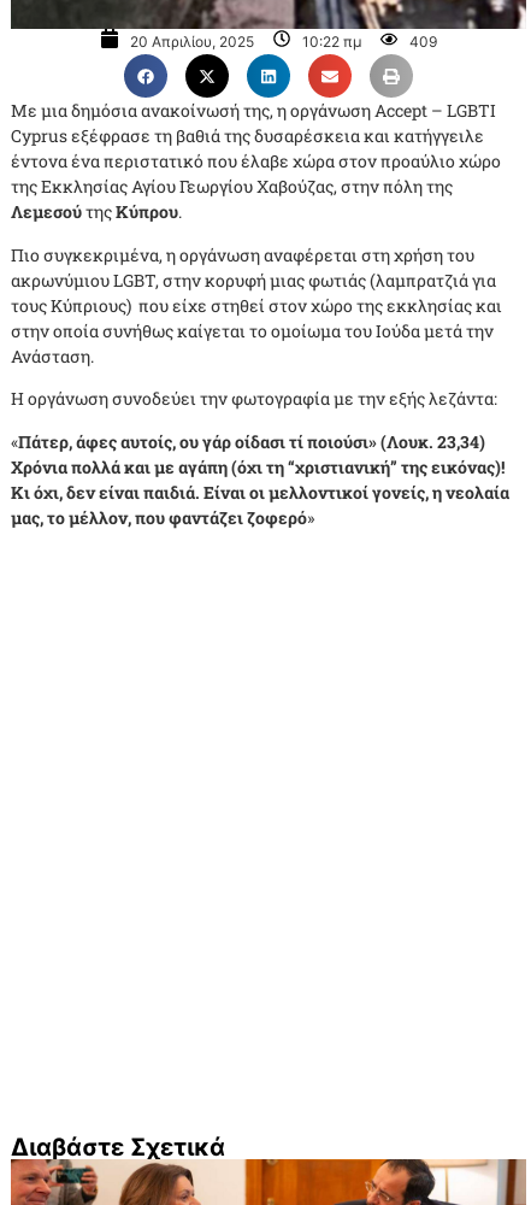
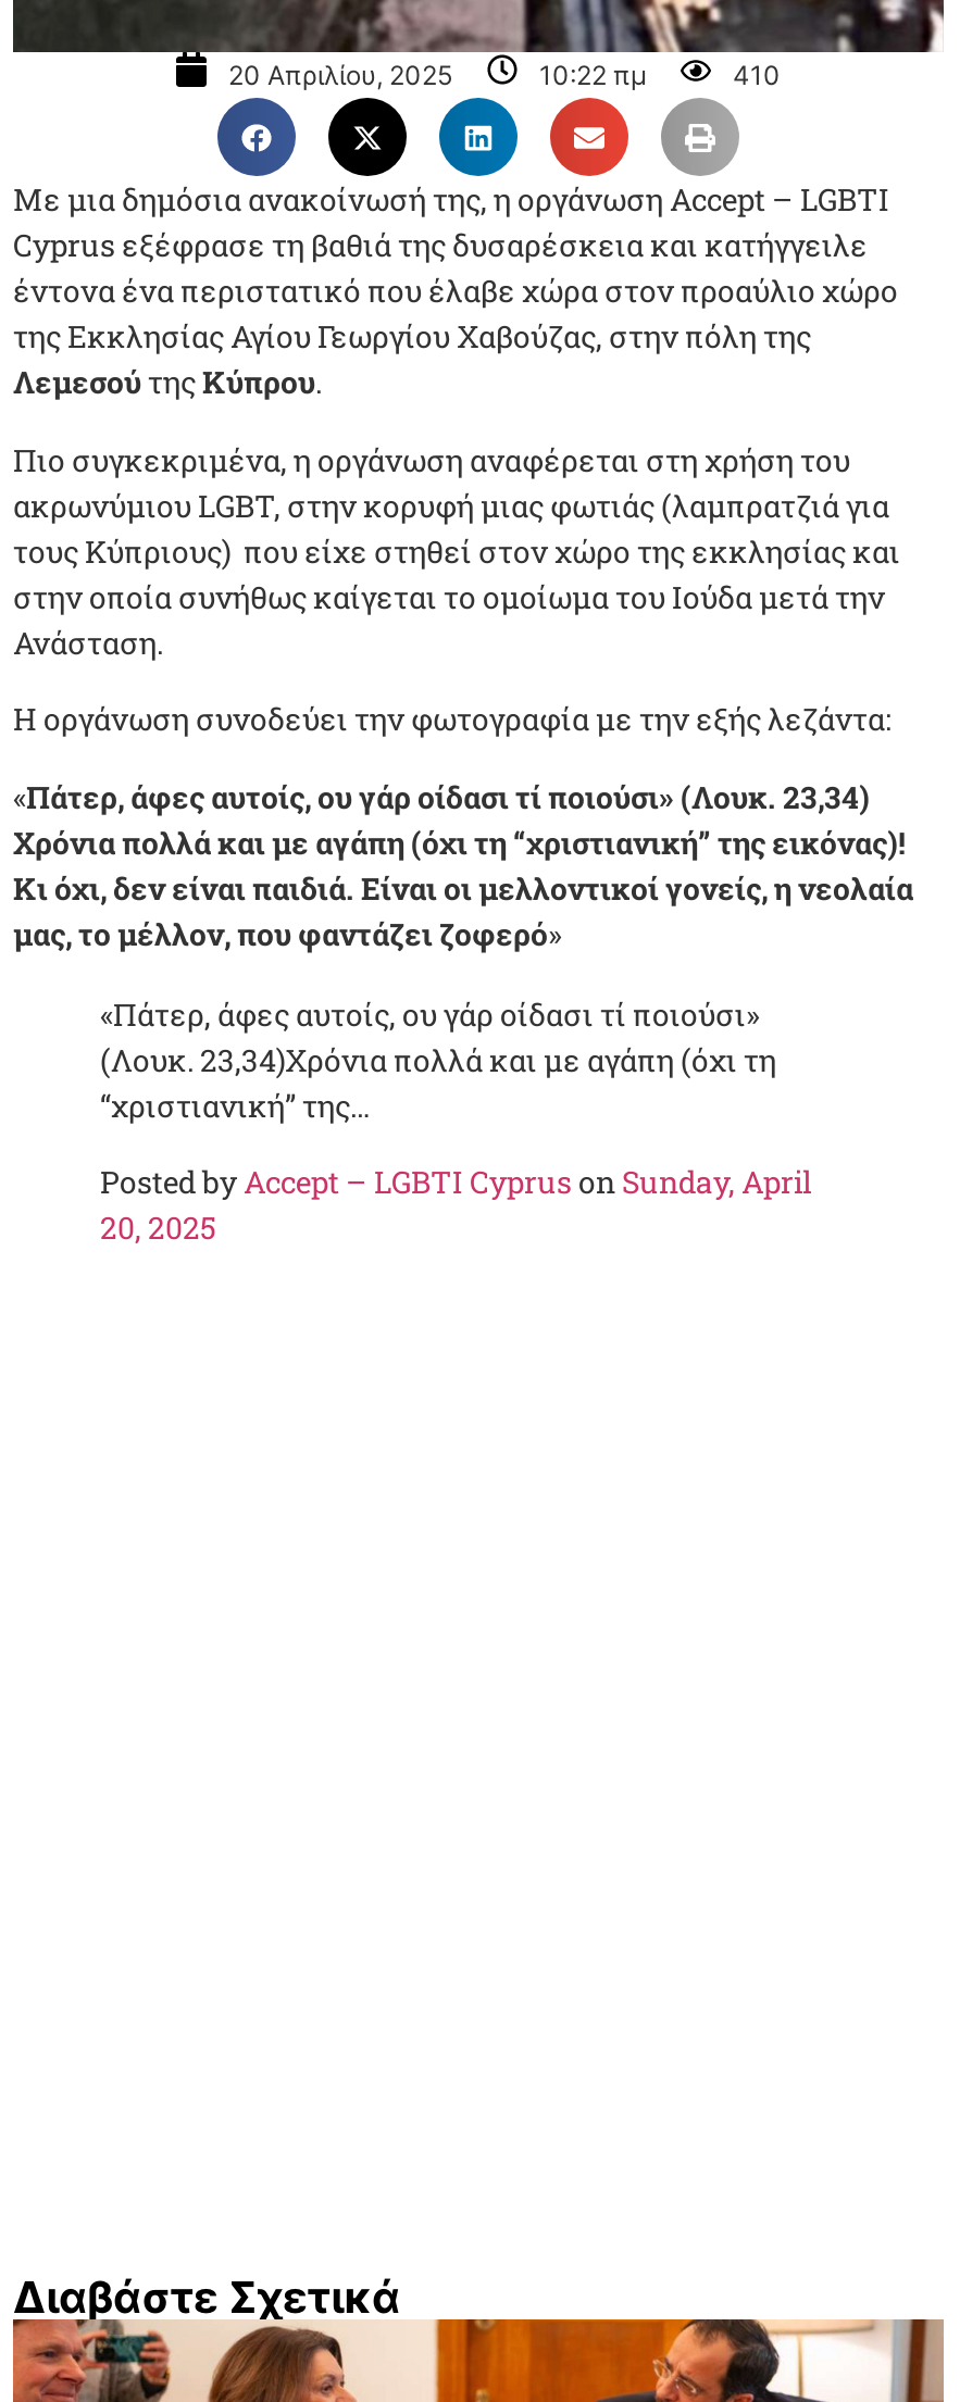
- 409
+ 410

+ «Πάτερ, άφες αυτοίς, ου γάρ οίδασι τί ποιούσι»
+ (Λουκ. 23,34)Χρόνια πολλά και με αγάπη (όχι τη
+ “χριστιανική” της…
+ Posted by Accept – LGBTI Cyprus on Sunday, April
+ 20, 2025
